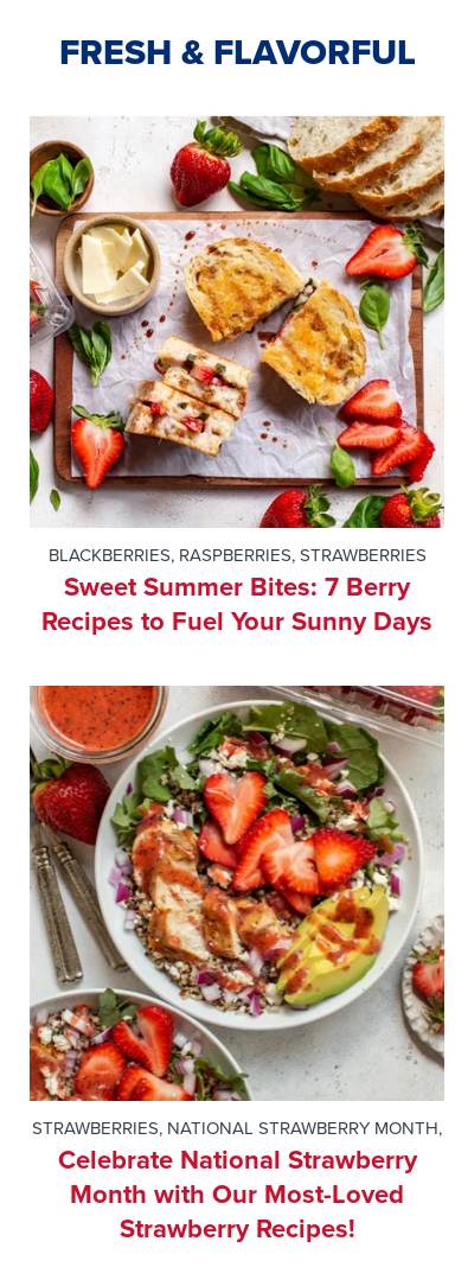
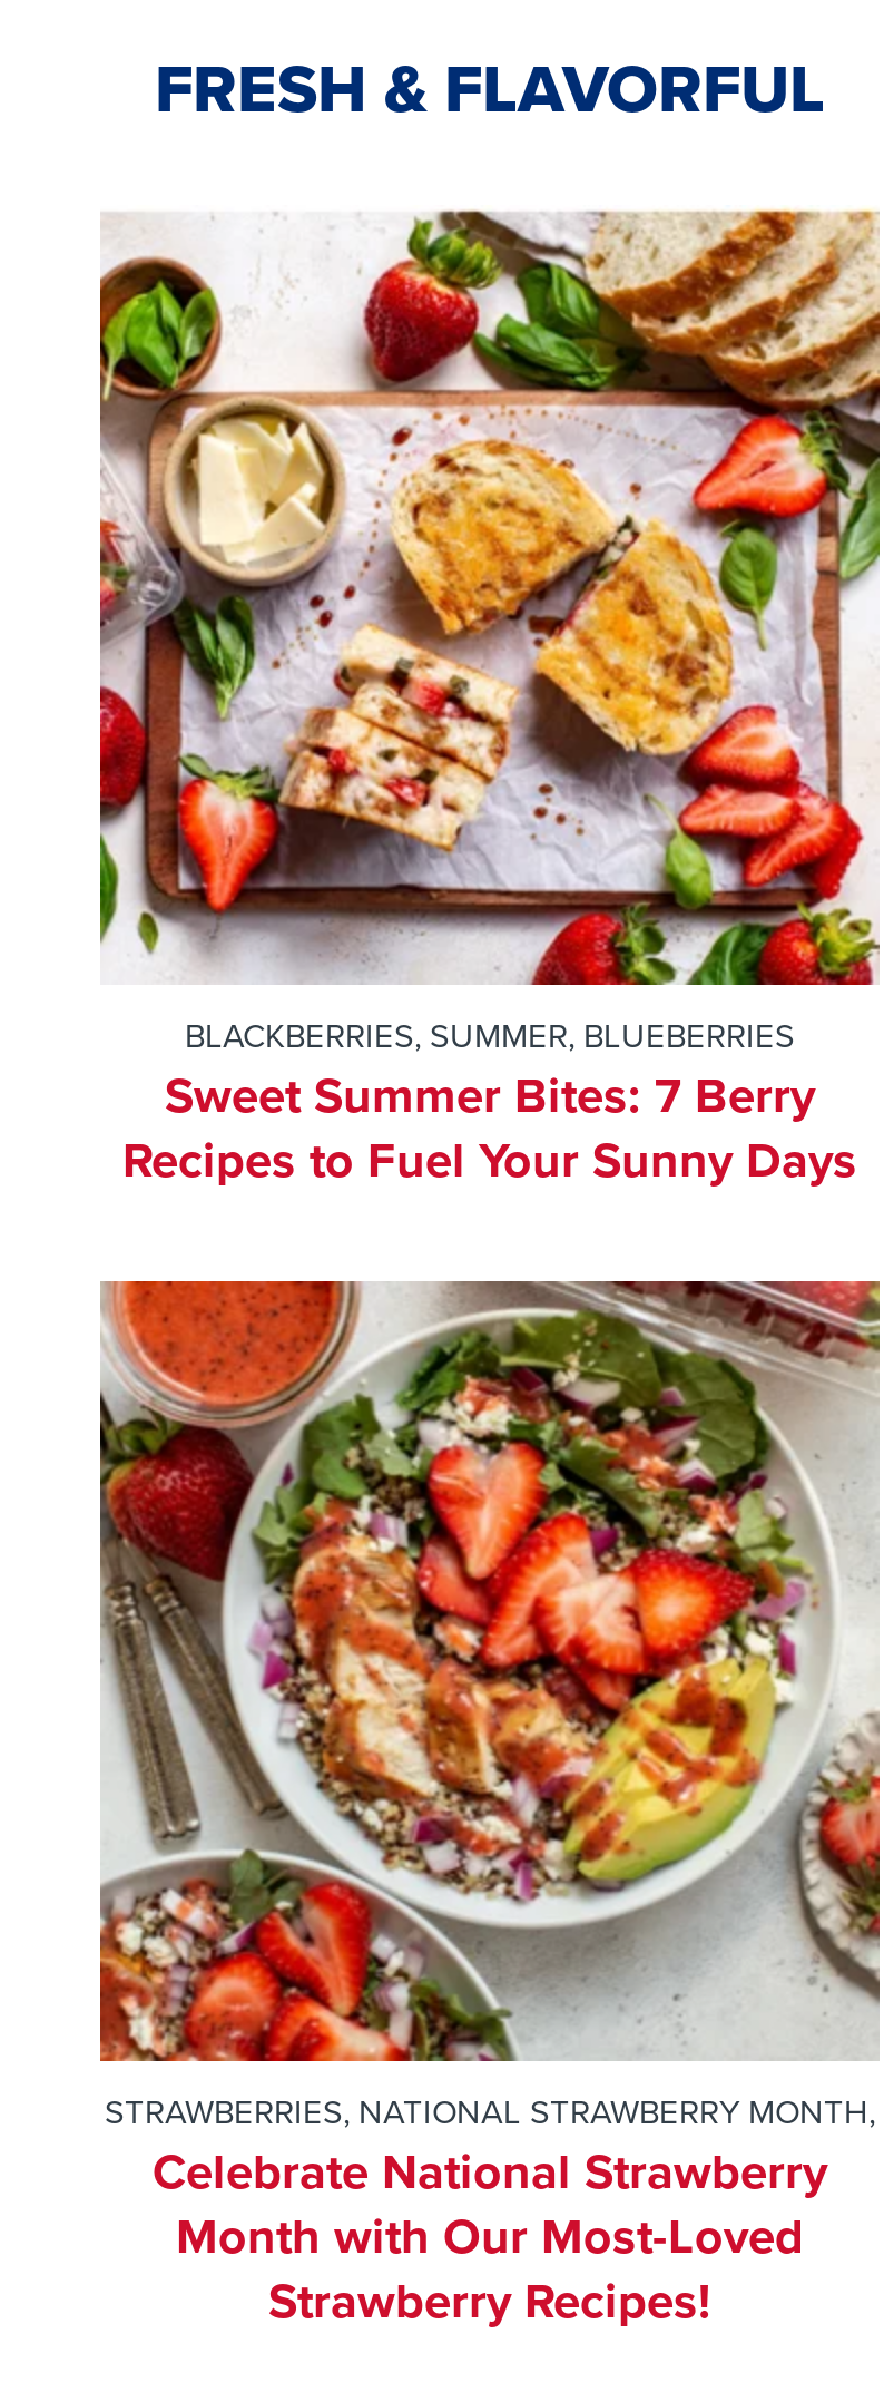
- BLACKBERRIES, RASPBERRIES, STRAWBERRIES
+ BLACKBERRIES, SUMMER, BLUEBERRIES
